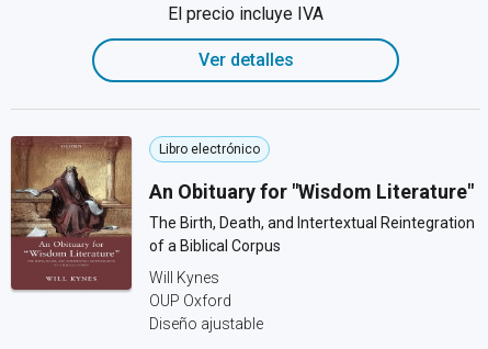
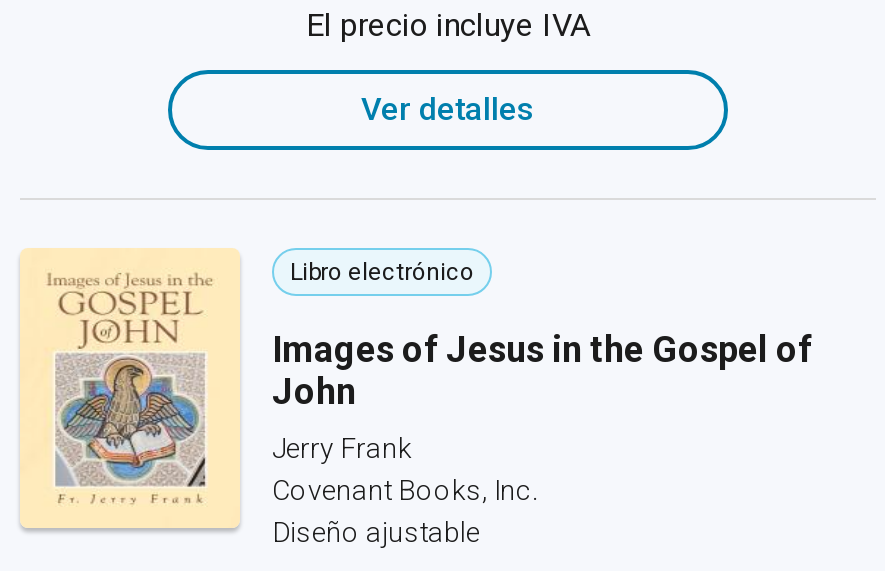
- [image]
- An Obituary for "Wisdom Literature"
- The Birth, Death, and Intertextual Reintegration
- of a Biblical Corpus
- Will Kynes
- OUP Oxford
+ [image]
+ Images of Jesus in the Gospel of
+ John
+ Jerry Frank
+ Covenant Books, Inc.
